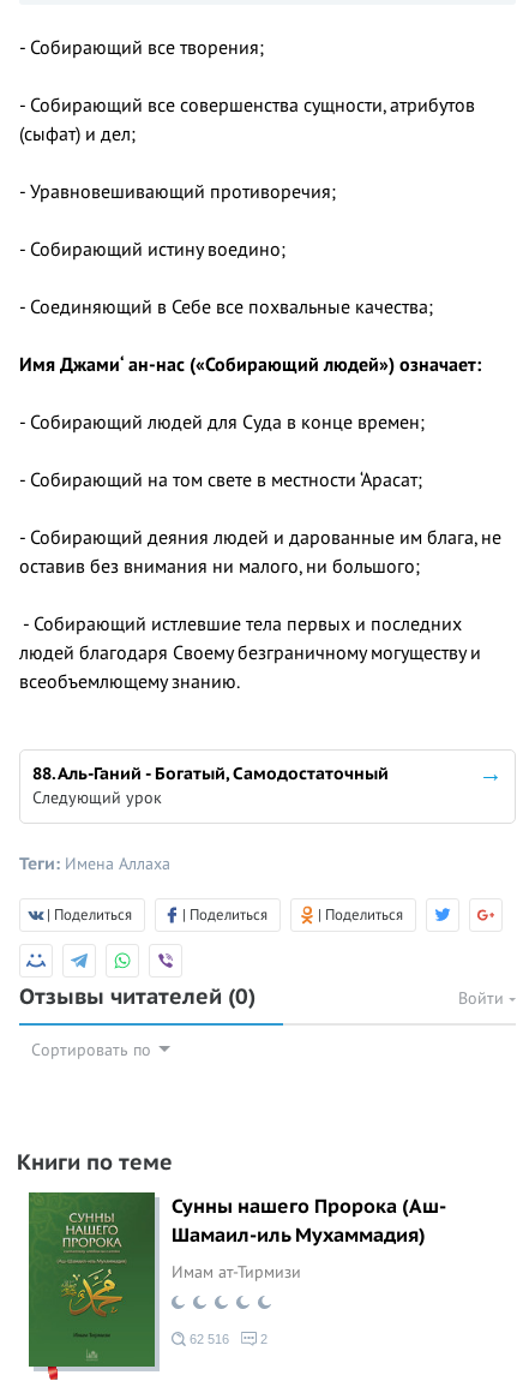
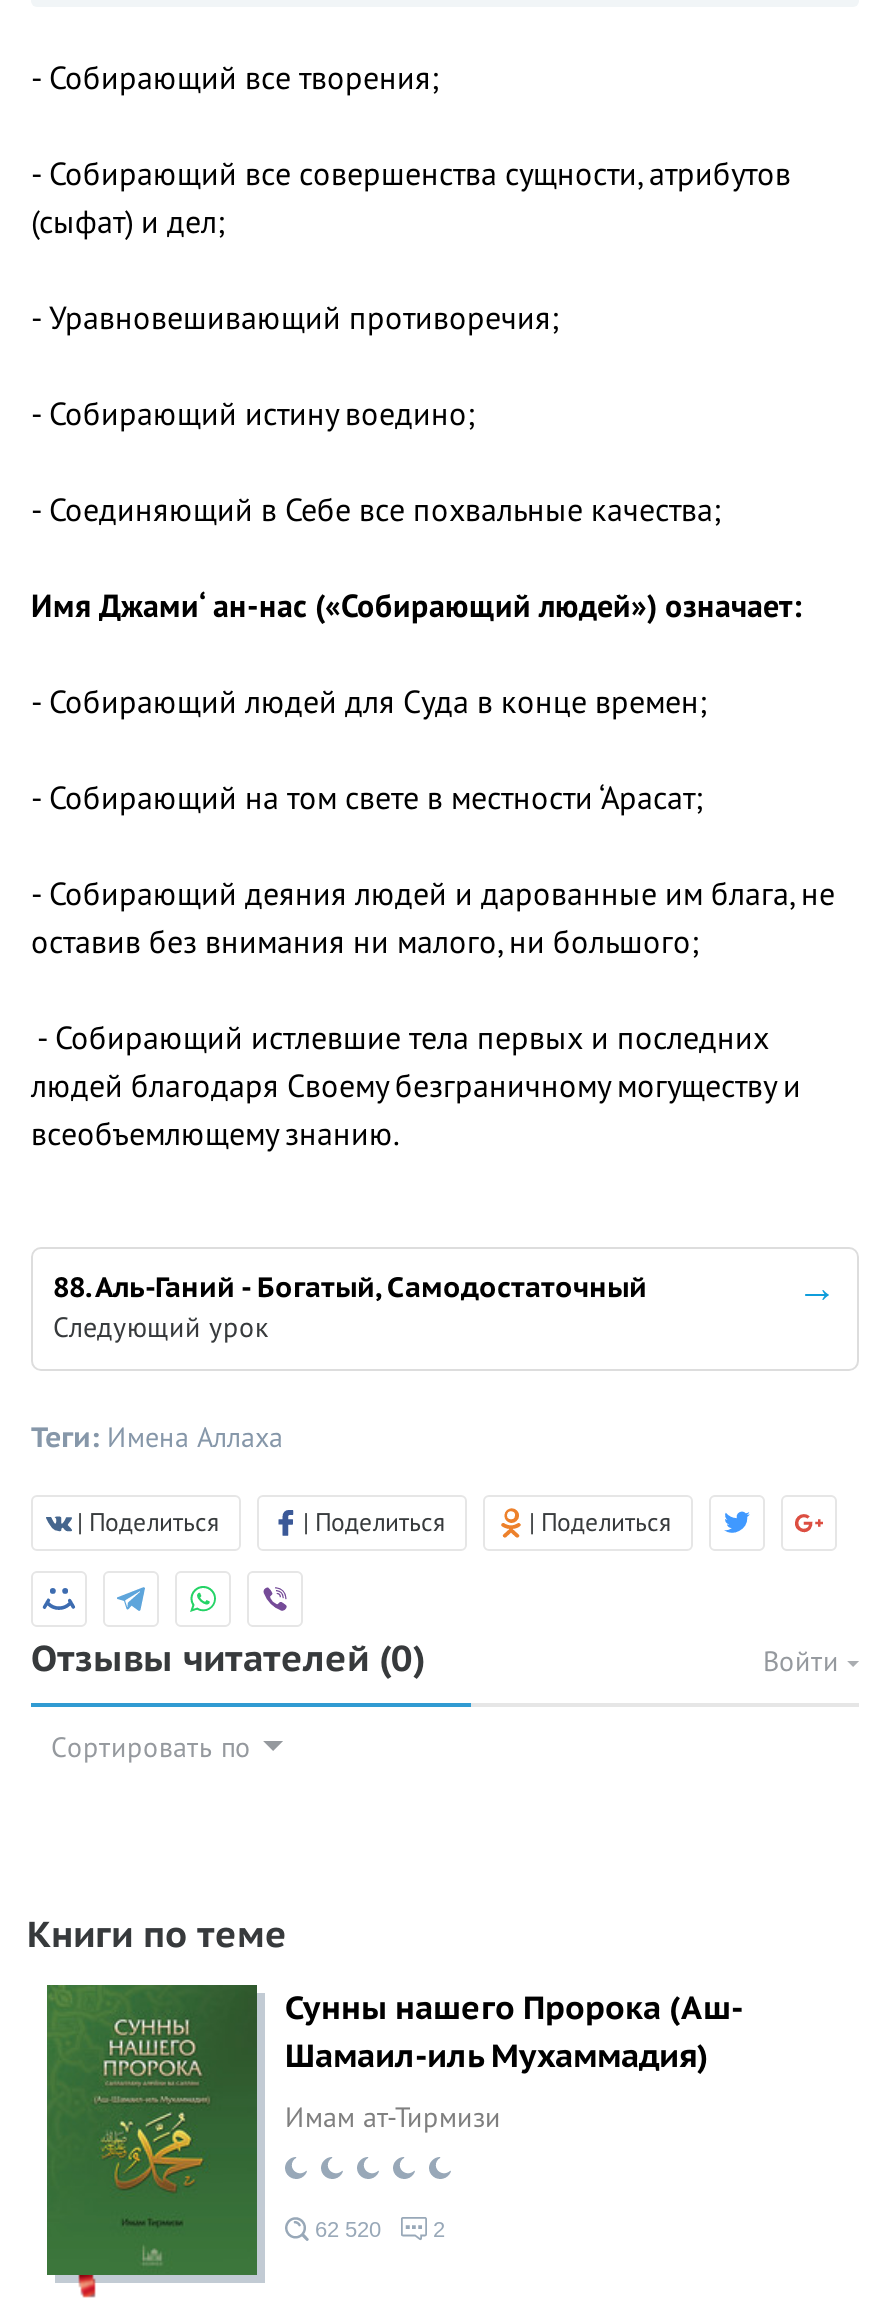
- 62 516 2
+ 62 520 2
